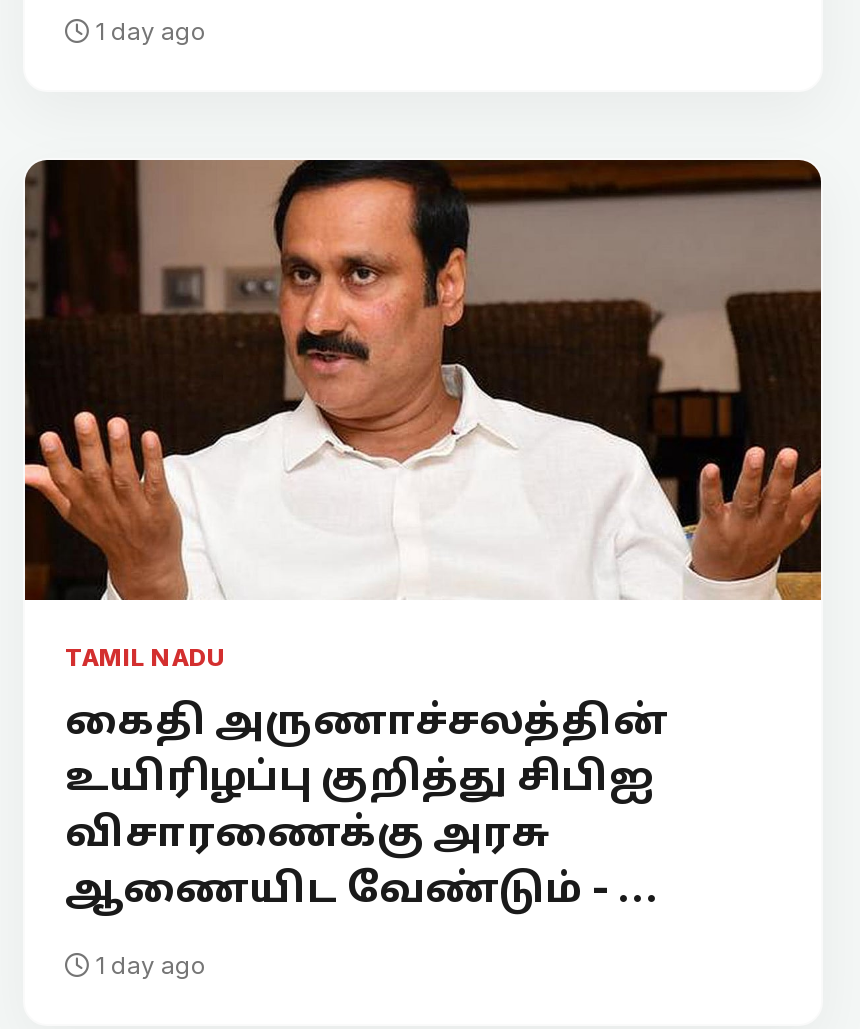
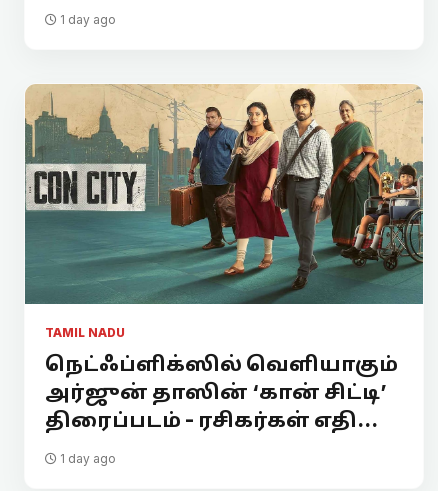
- [image]
+ [image]

- கைதி அருணாச்சலத்தின்
- உயிரிழப்பு குறித்து சிபிஐ
- விசாரணைக்கு அரசு
- ஆணையிட வேண்டும் - ...
+ நெட்ஃப்ளிக்ஸில் வெளியாகும்
+ அர்ஜுன் தாஸின் ‘கான் சிட்டி’
+ திரைப்படம் - ரசிகர்கள் எதி...
